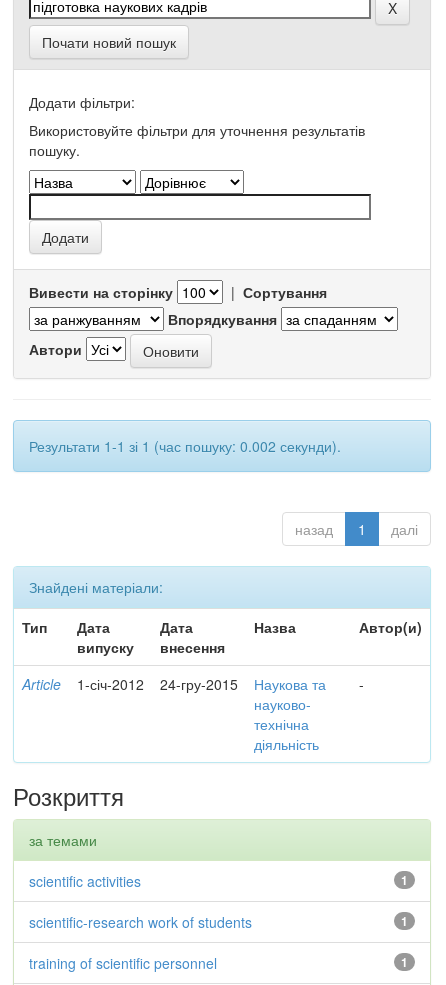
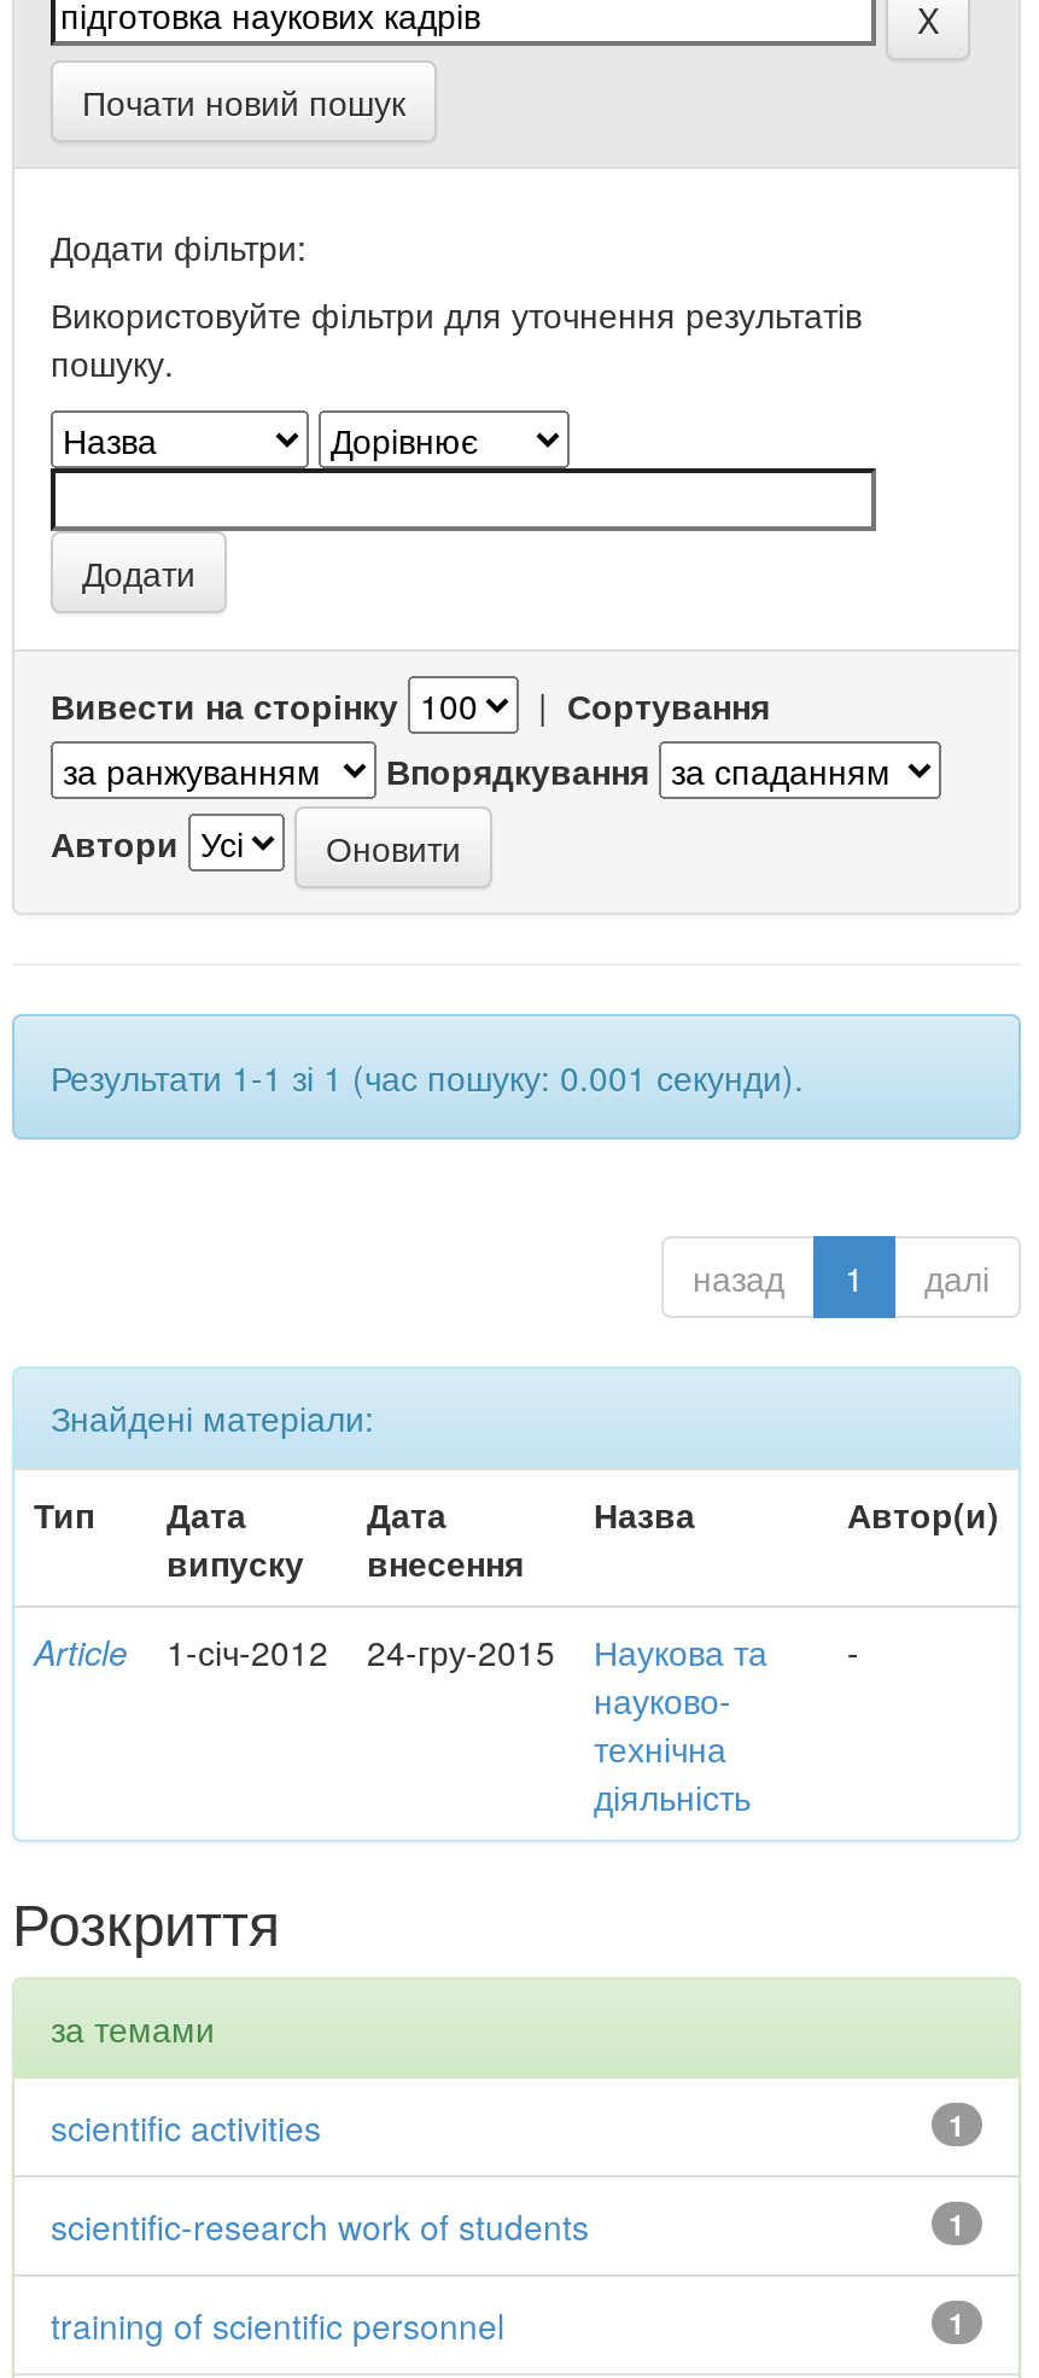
- Результати 1-1 зі 1 (час пошуку: 0.002 секунди).
+ Результати 1-1 зі 1 (час пошуку: 0.001 секунди).
